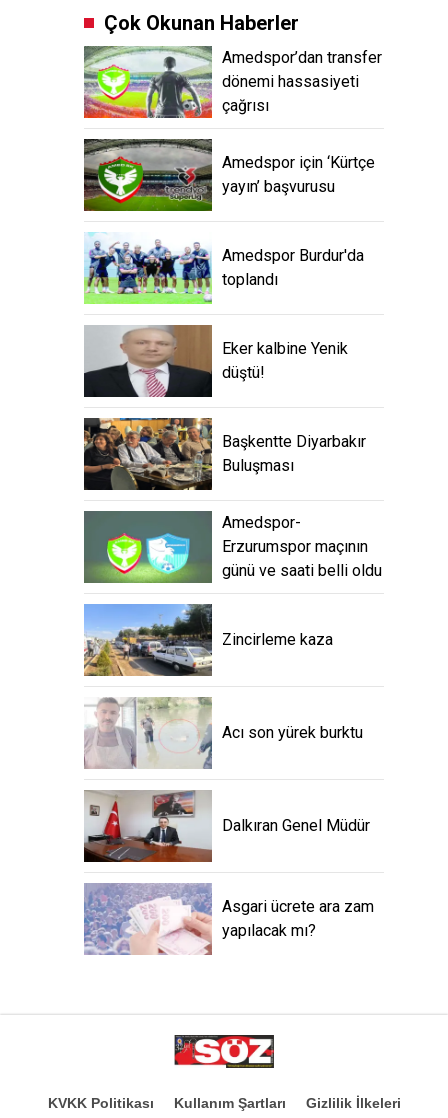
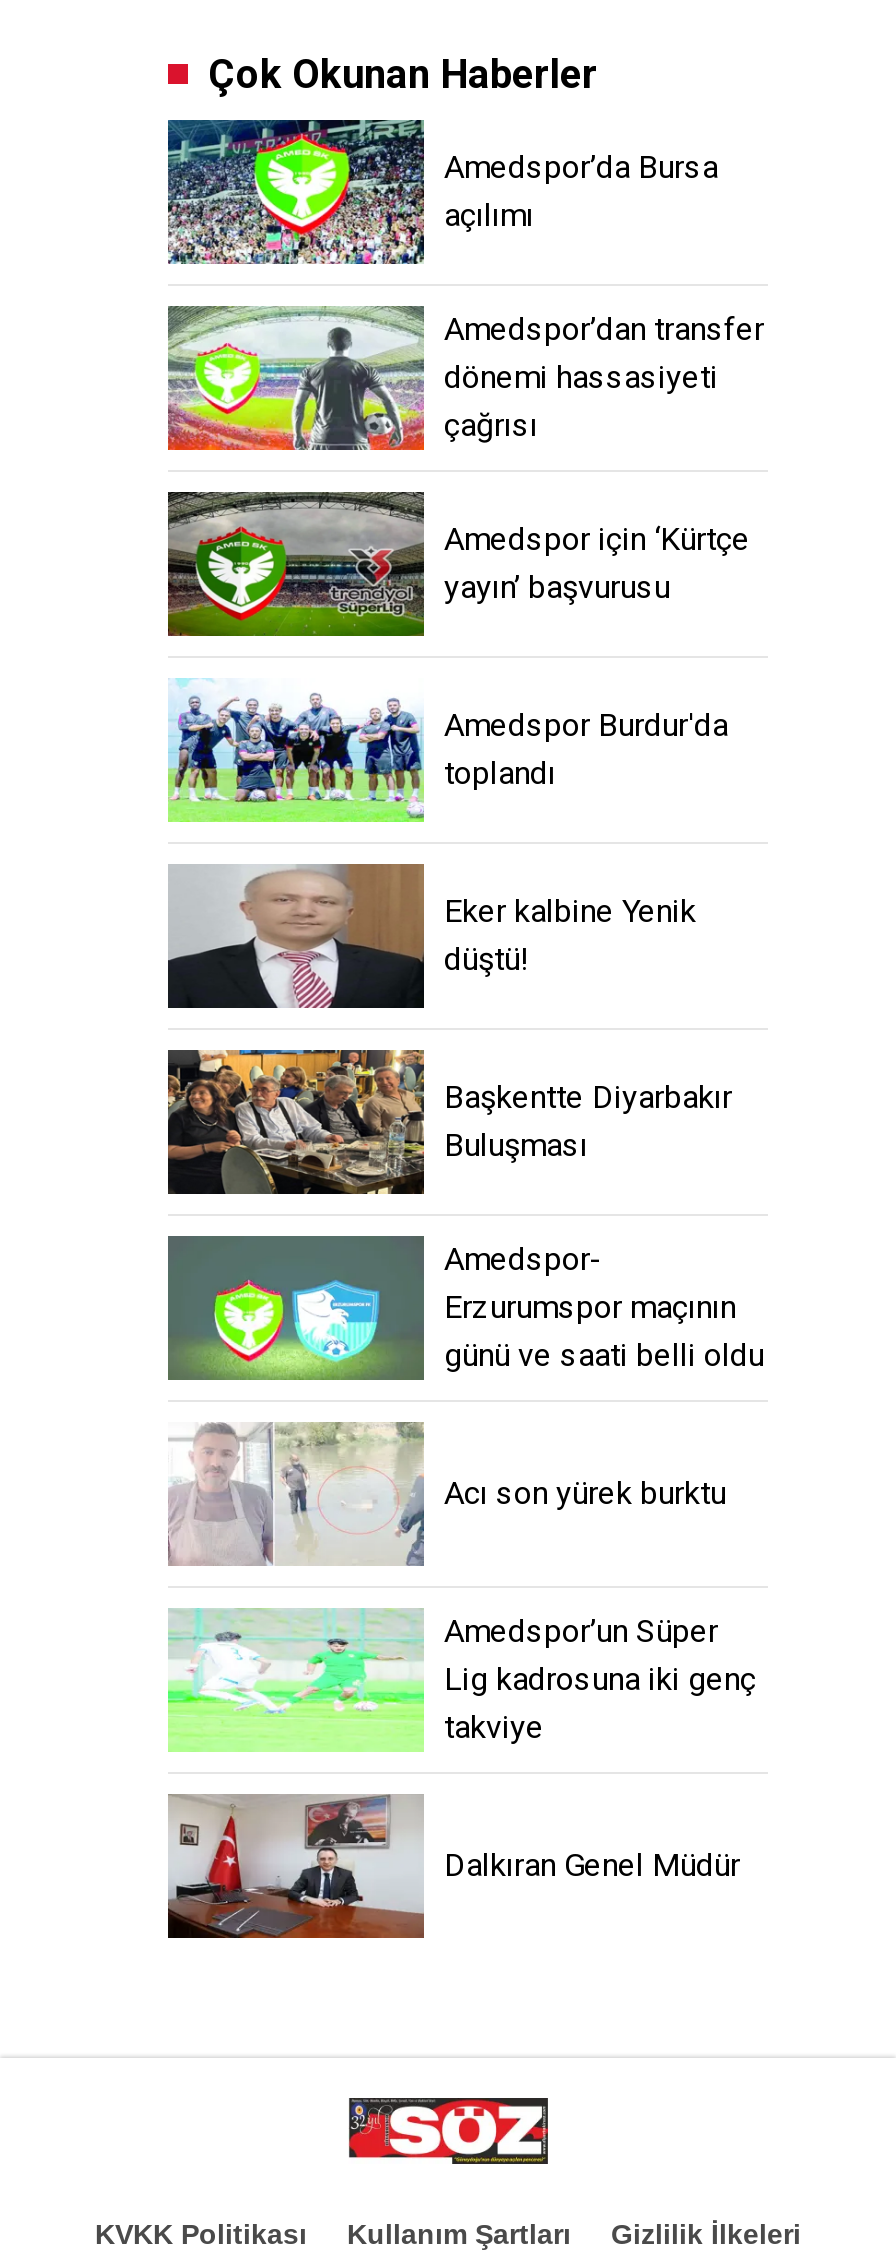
+ [image]
+ Amedspor’da Bursa
+ açılımı

moved down: [image] | Amedspor’dan transfer | dönemi hassasiyeti | ... | Erzurumspor maçının | günü ve saati belli oldu

- [image]
- Zincirleme kaza

+ [image]
+ Amedspor’un Süper
+ Lig kadrosuna iki genç
+ takviye

moved down: [image] | Dalkıran Genel Müdür

- [image]
- Asgari ücrete ara zam
- yapılacak mı?
